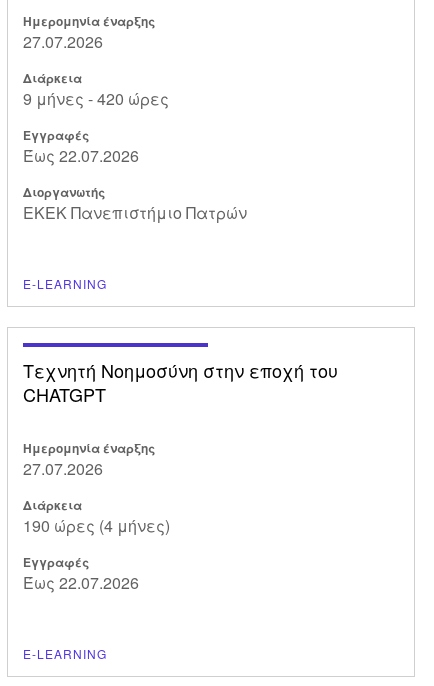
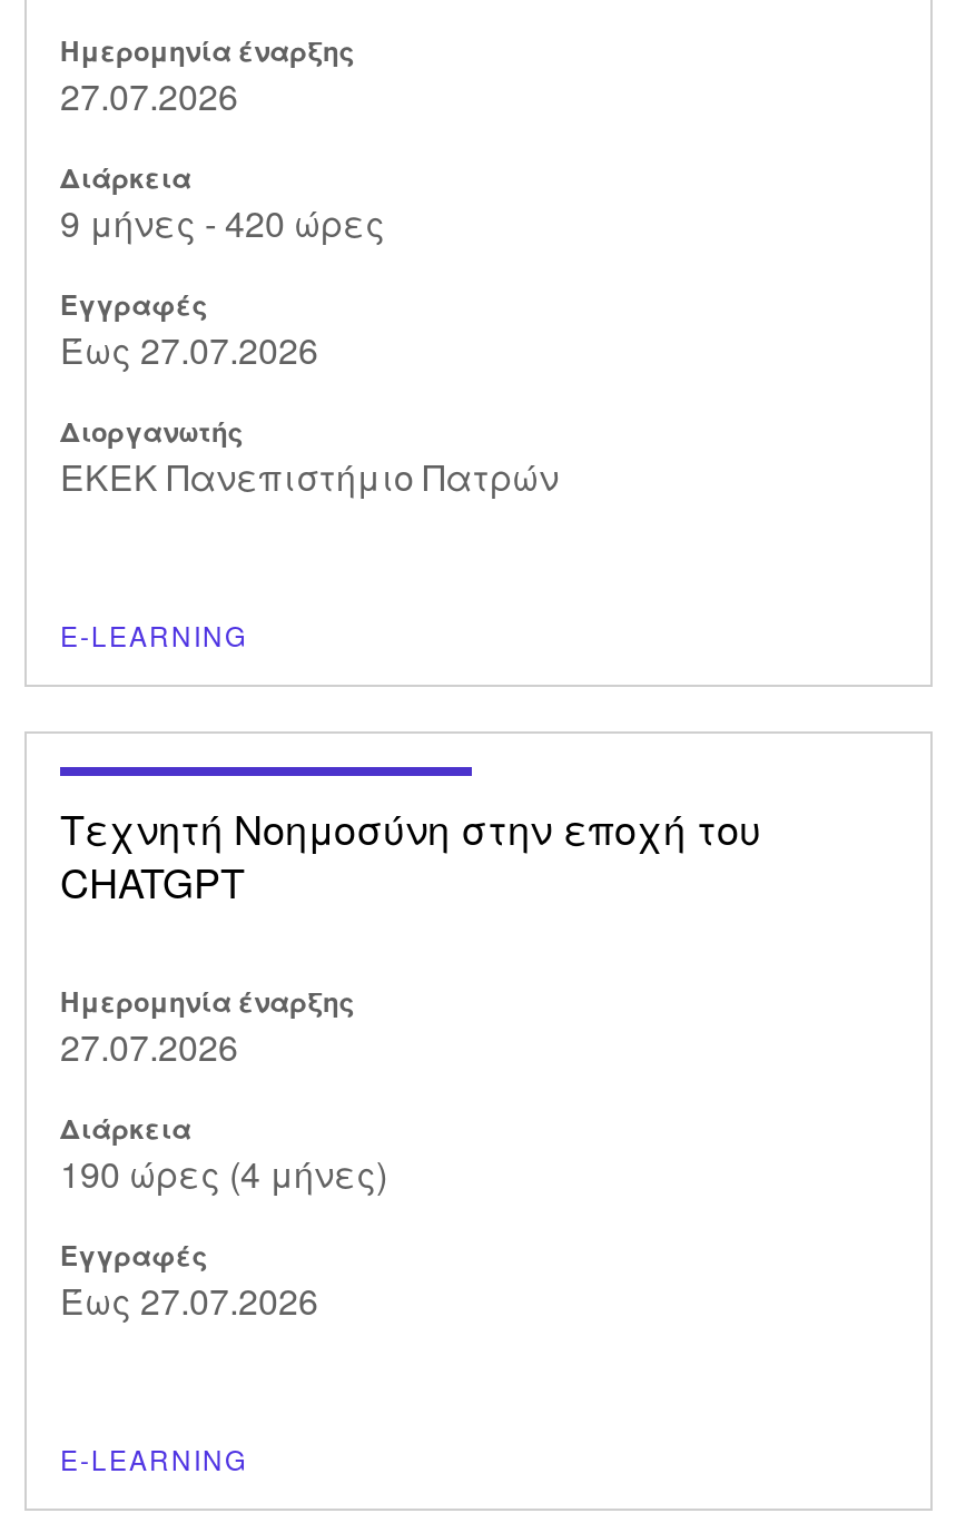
- Έως 22.07.2026
+ Έως 27.07.2026

- Έως 22.07.2026
+ Έως 27.07.2026
